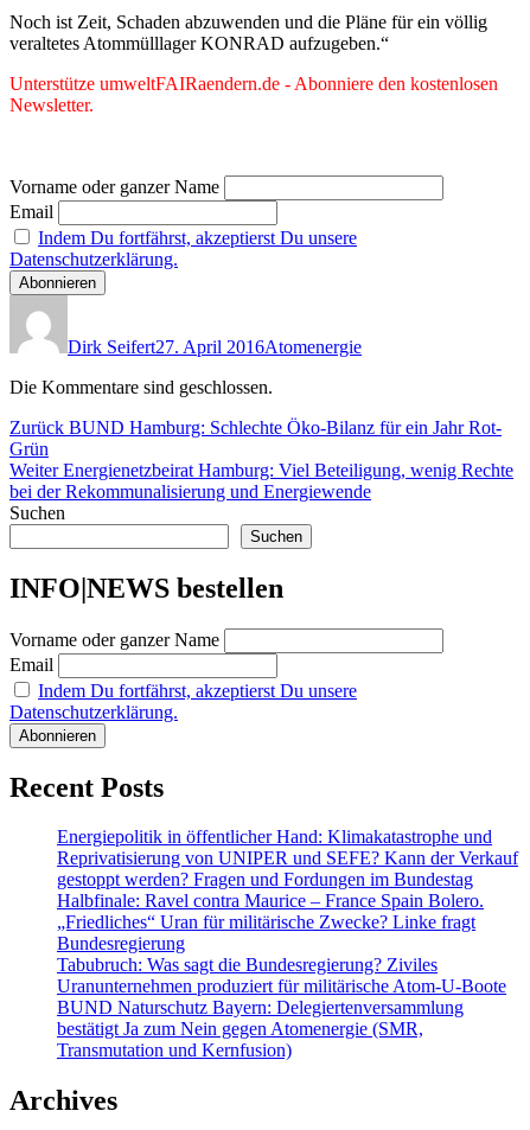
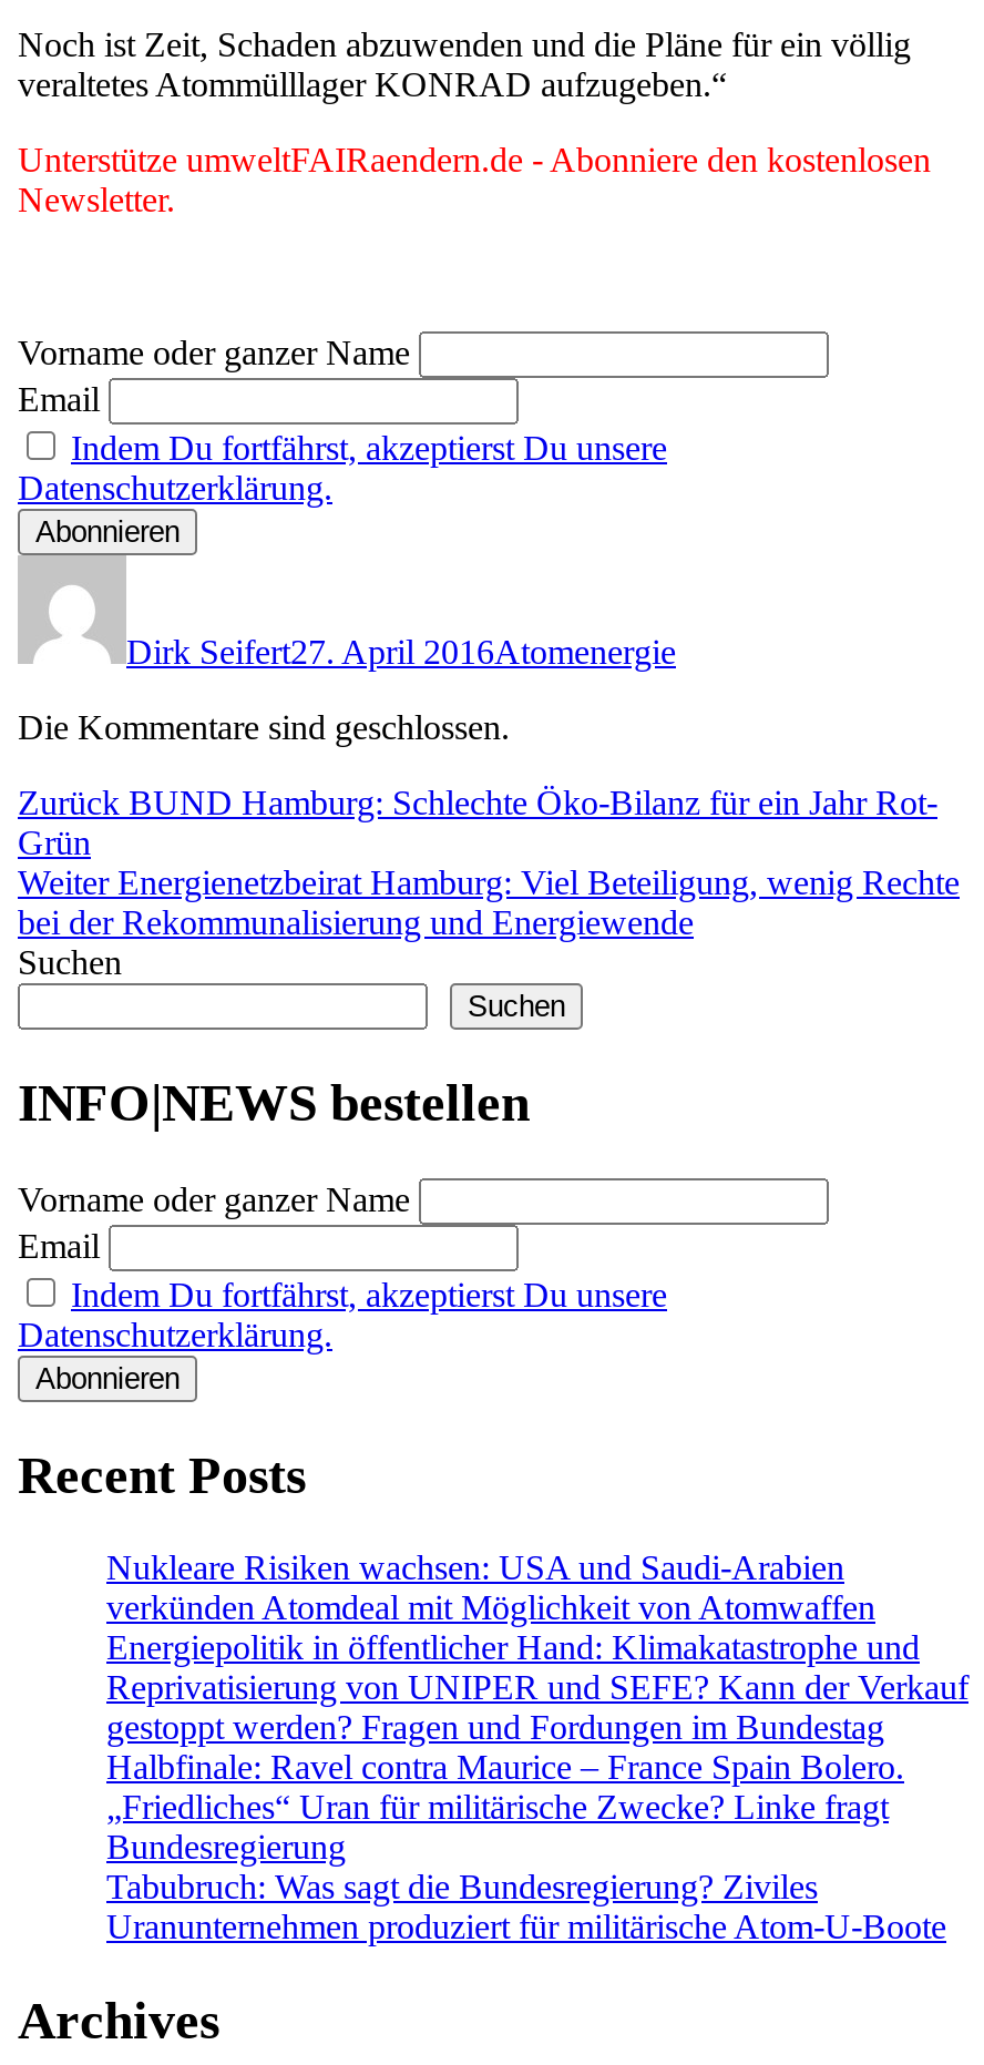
+ Nukleare Risiken wachsen: USA und Saudi-Arabien
+ verkünden Atomdeal mit Möglichkeit von Atomwaffen

moved down: Energiepolitik in öffentlicher Hand: Klimakatastrophe und | Reprivatisierung von UNIPER und SEFE? Kann der Verkauf | gestoppt werden? Fragen und Fordungen im Bundestag | Halbfinale: Ravel contra Maurice – France Spain Bolero. | „Friedliches“ Uran für militärische Zwecke? Linke fragt | Bundesregierung | Tabubruch: Was sagt die Bundesregierung? Ziviles | Uranunternehmen produziert für militärische Atom-U-Boote

- BUND Naturschutz Bayern: Delegiertenversammlung
- bestätigt Ja zum Nein gegen Atomenergie (SMR,
- Transmutation und Kernfusion)
